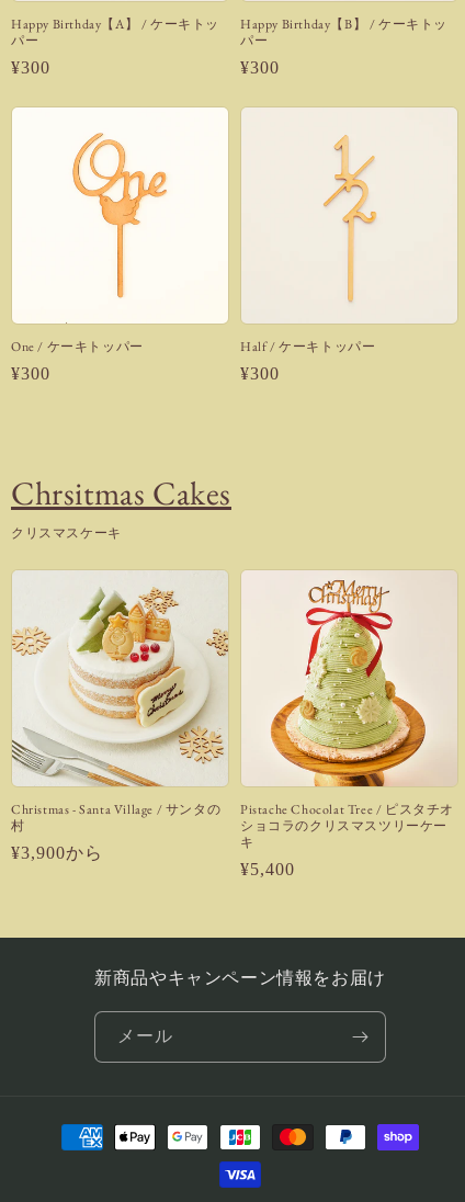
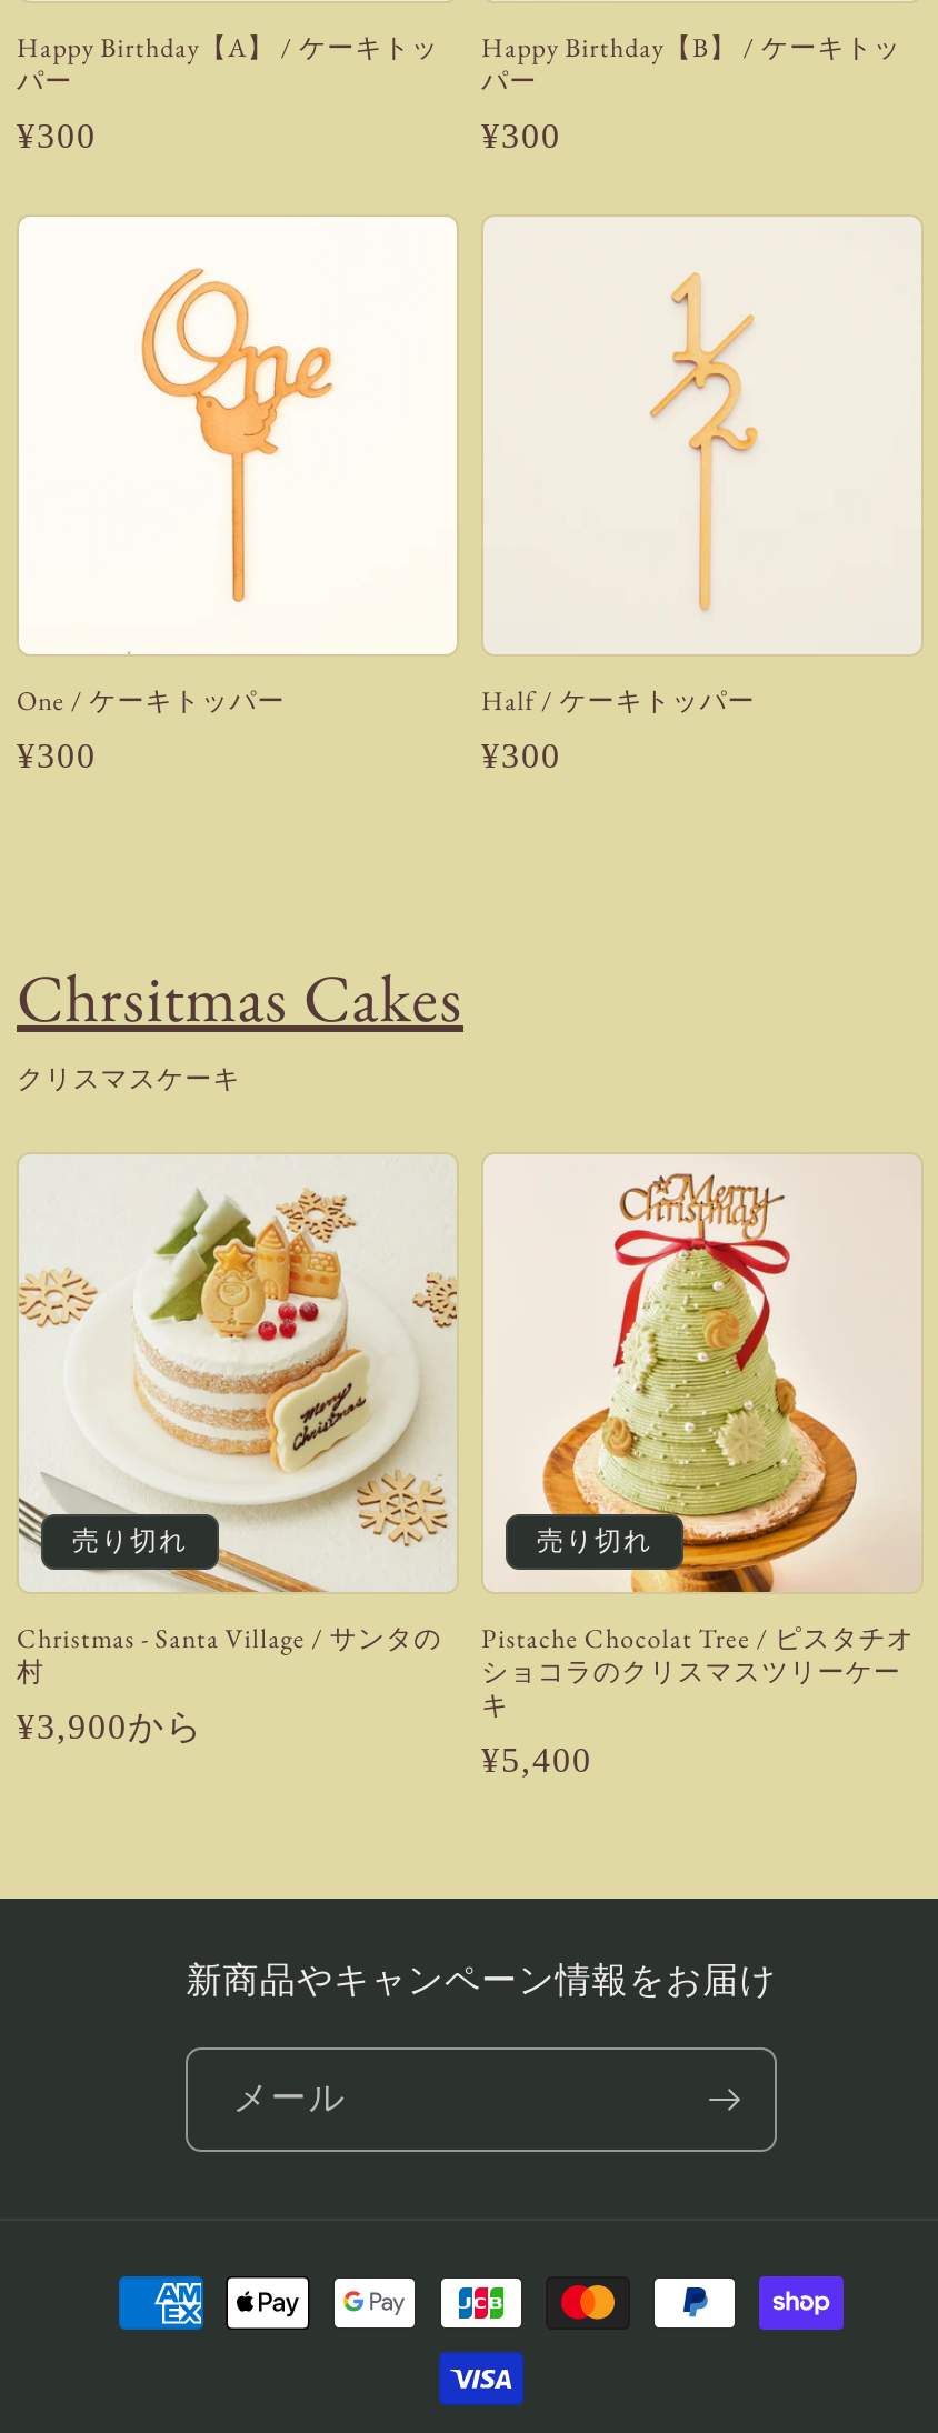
+ 売り切れ

+ 売り切れ
